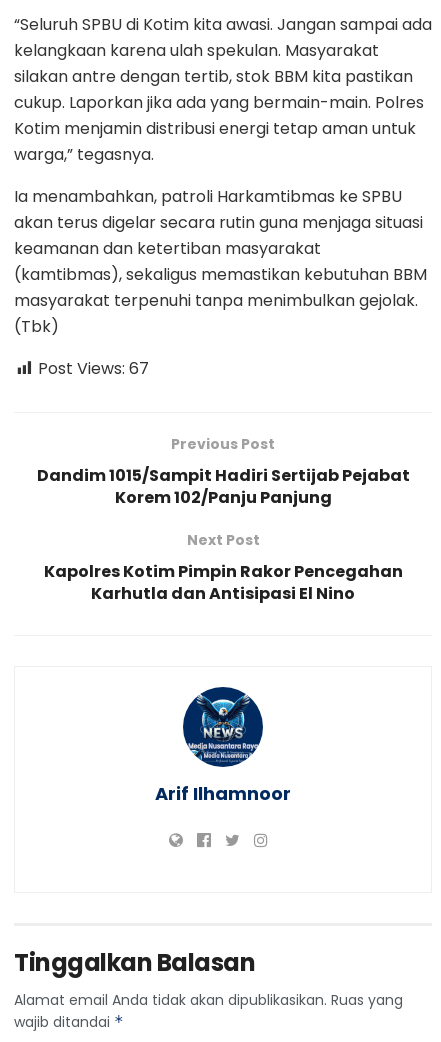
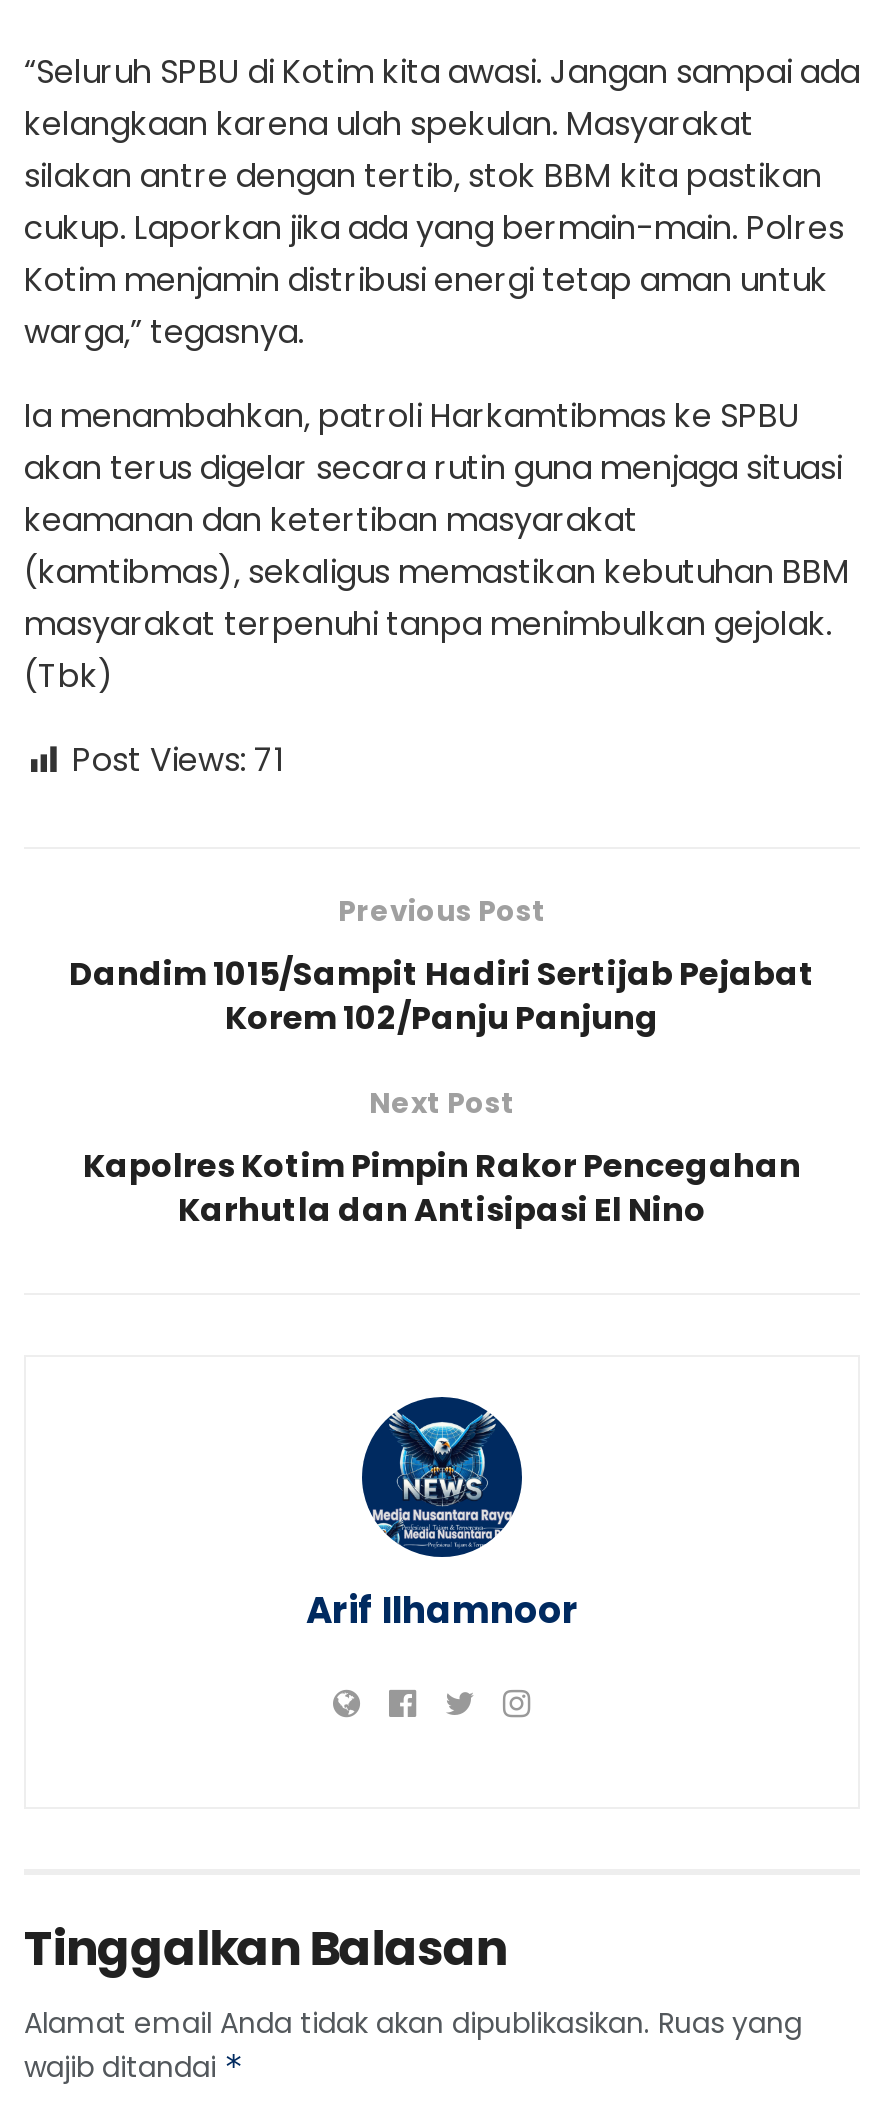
- Post Views: 67
+ Post Views: 71
